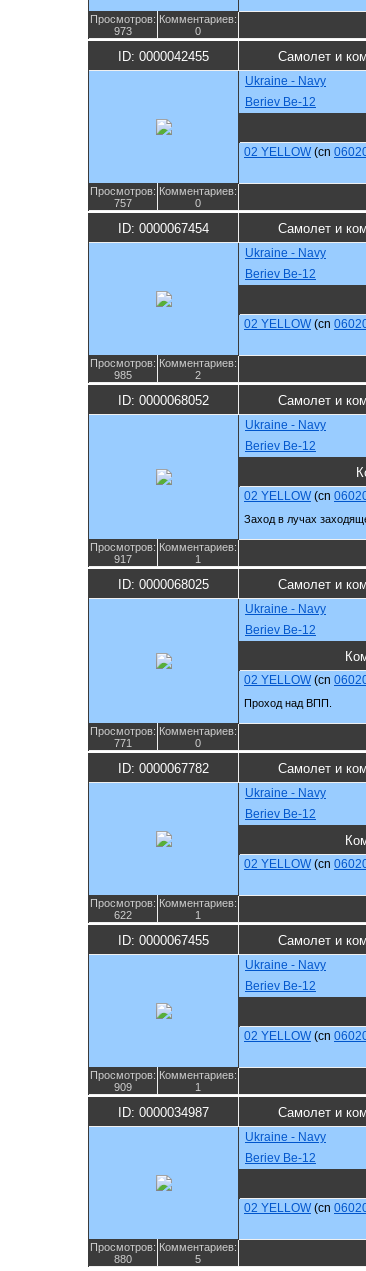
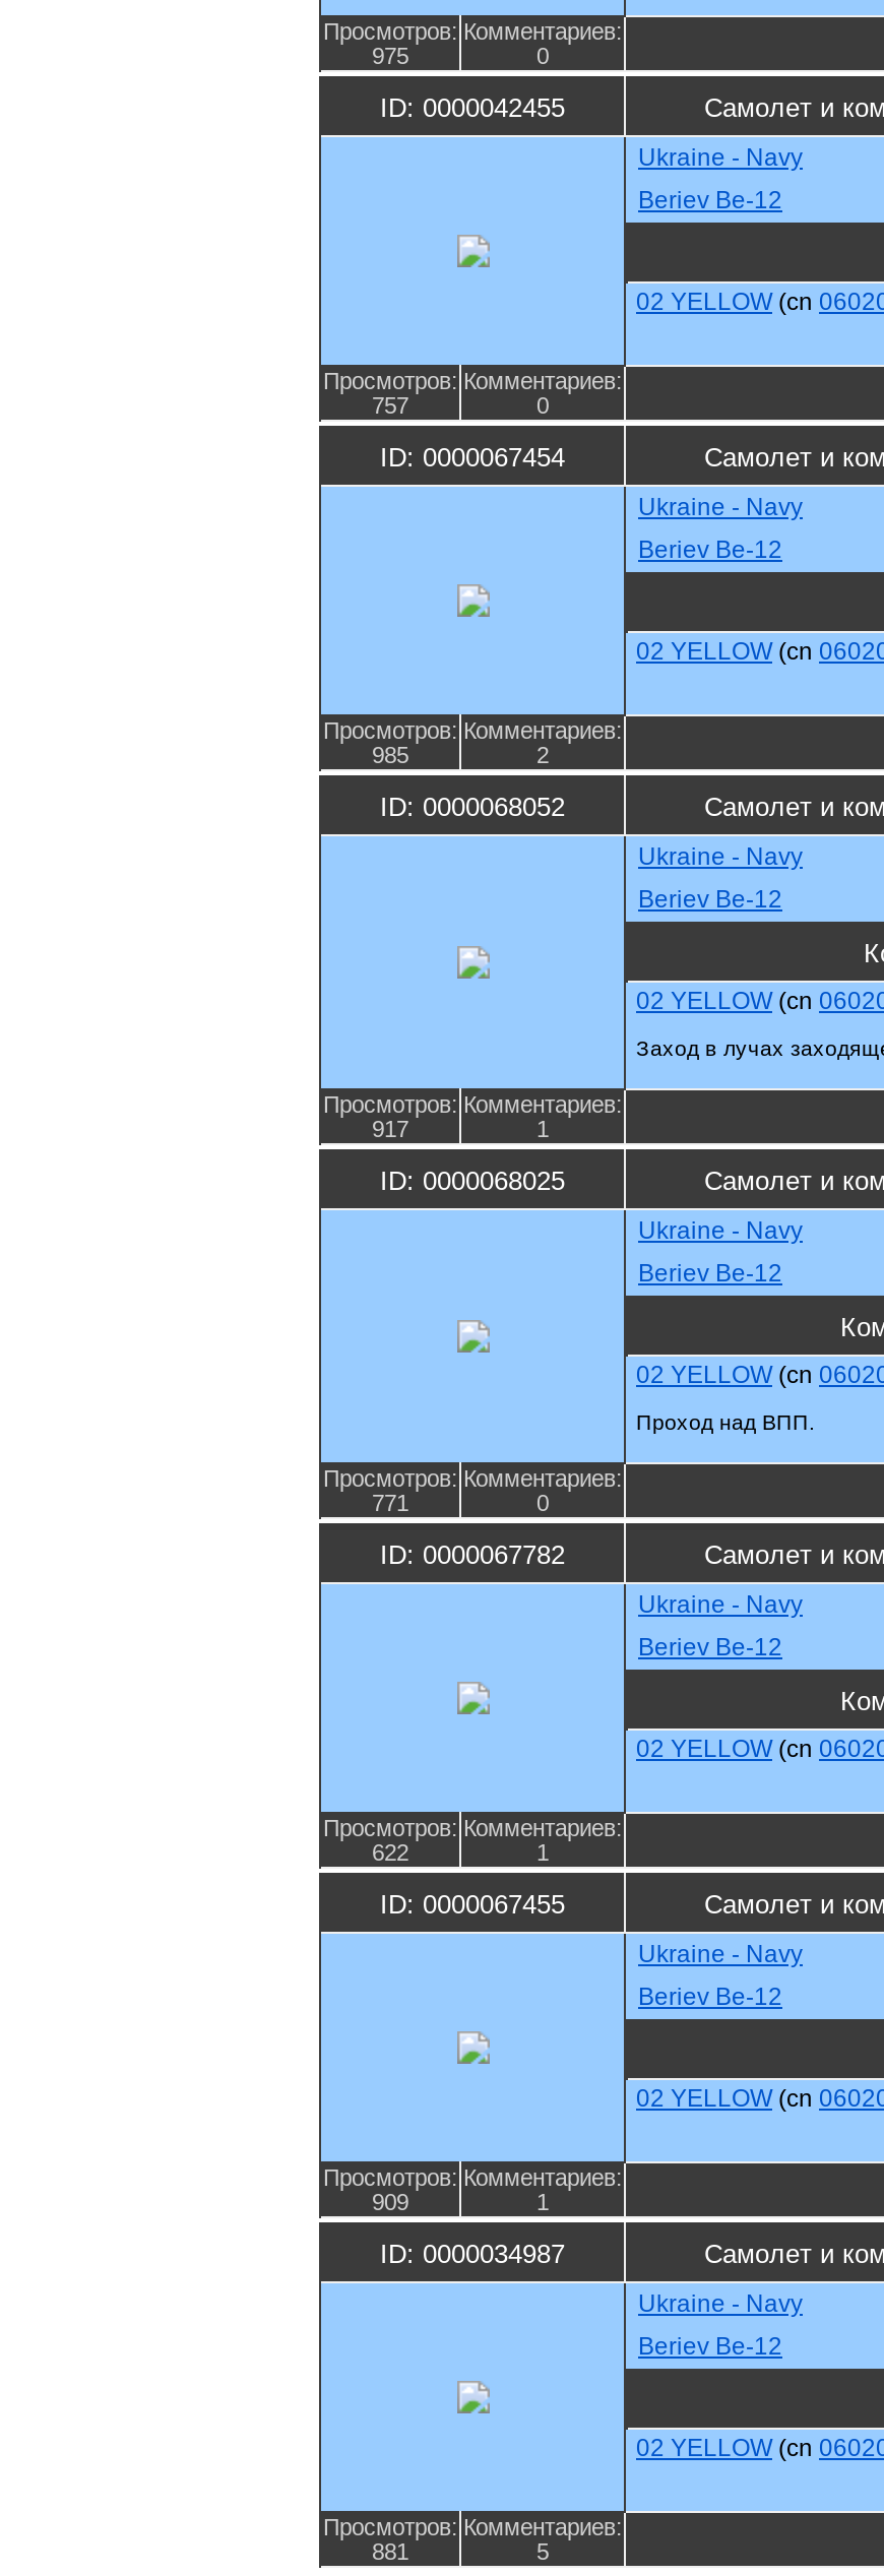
- 973
+ 975

- 880
+ 881
